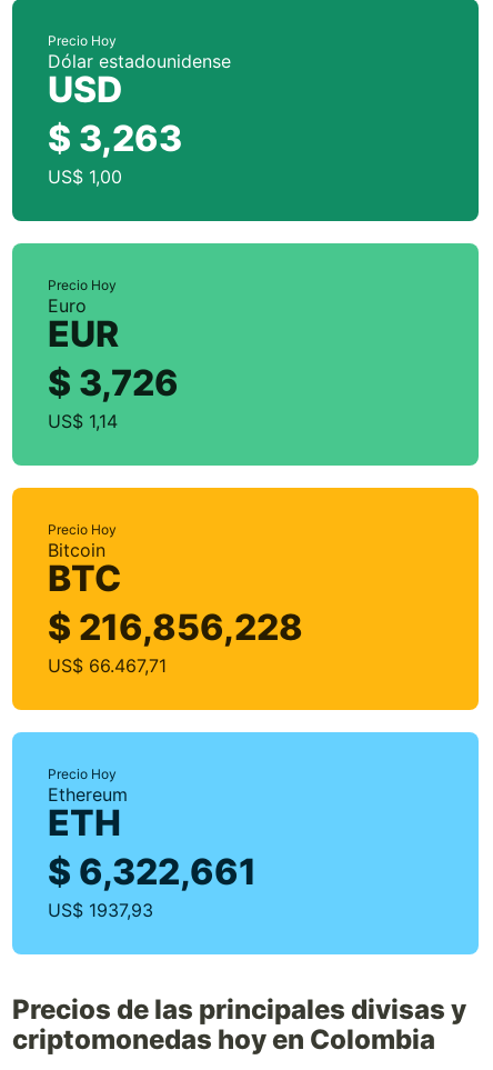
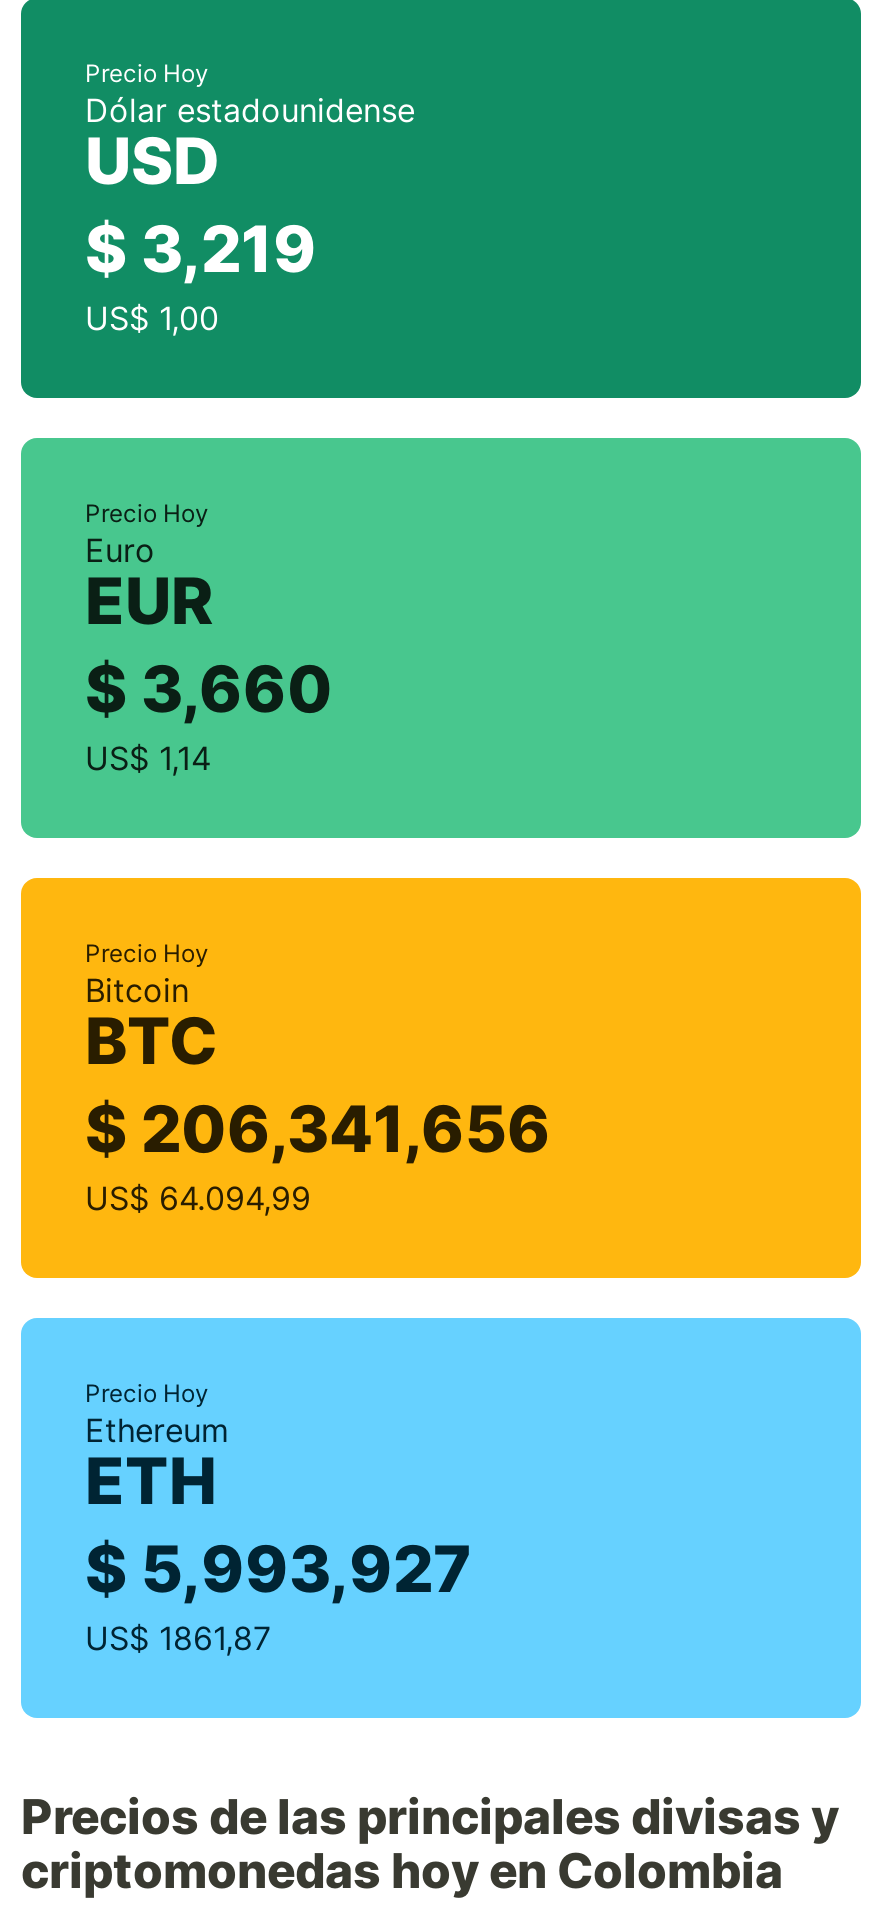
- $ 3,263
+ $ 3,219

- $ 3,726
+ $ 3,660

- $ 216,856,228
+ $ 206,341,656

- US$ 66.467,71
+ US$ 64.094,99

- $ 6,322,661
+ $ 5,993,927

- US$ 1937,93
+ US$ 1861,87
